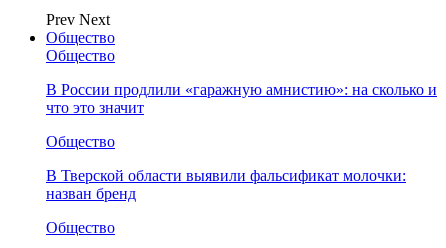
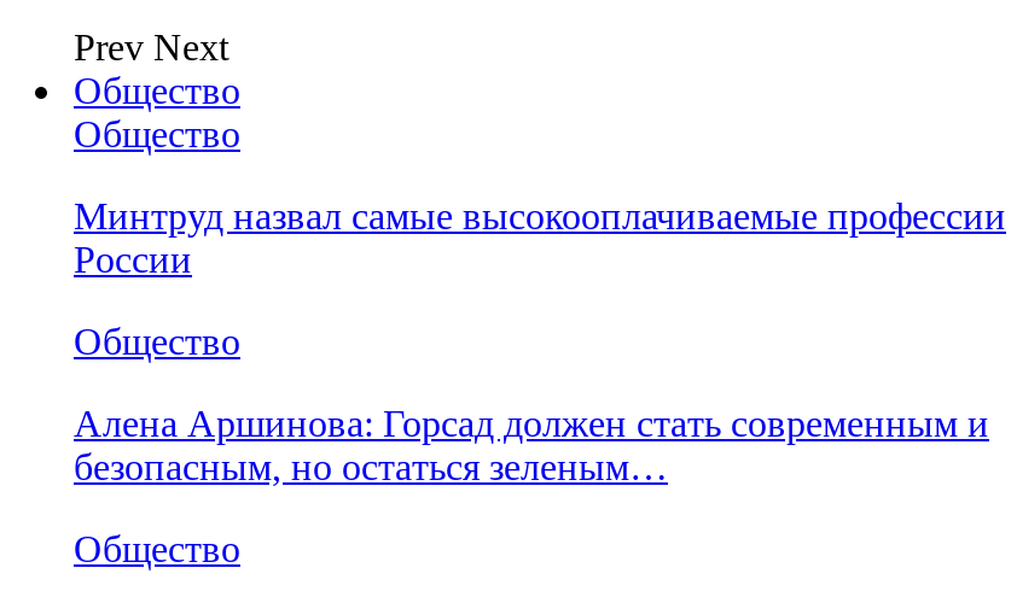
- В России продлили «гаражную амнистию»: на сколько и
- что это значит
+ Минтруд назвал самые высокооплачиваемые профессии
+ России

- В Тверской области выявили фальсификат молочки:
- назван бренд
+ Алена Аршинова: Горсад должен стать современным и
+ безопасным, но остаться зеленым…
